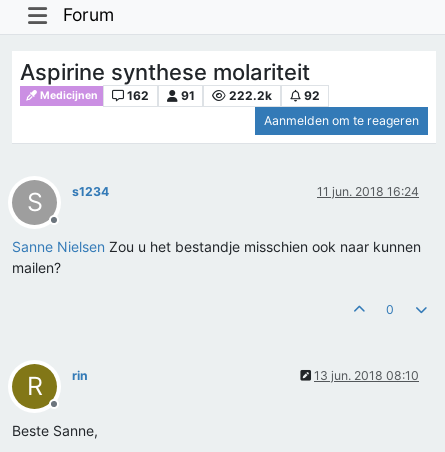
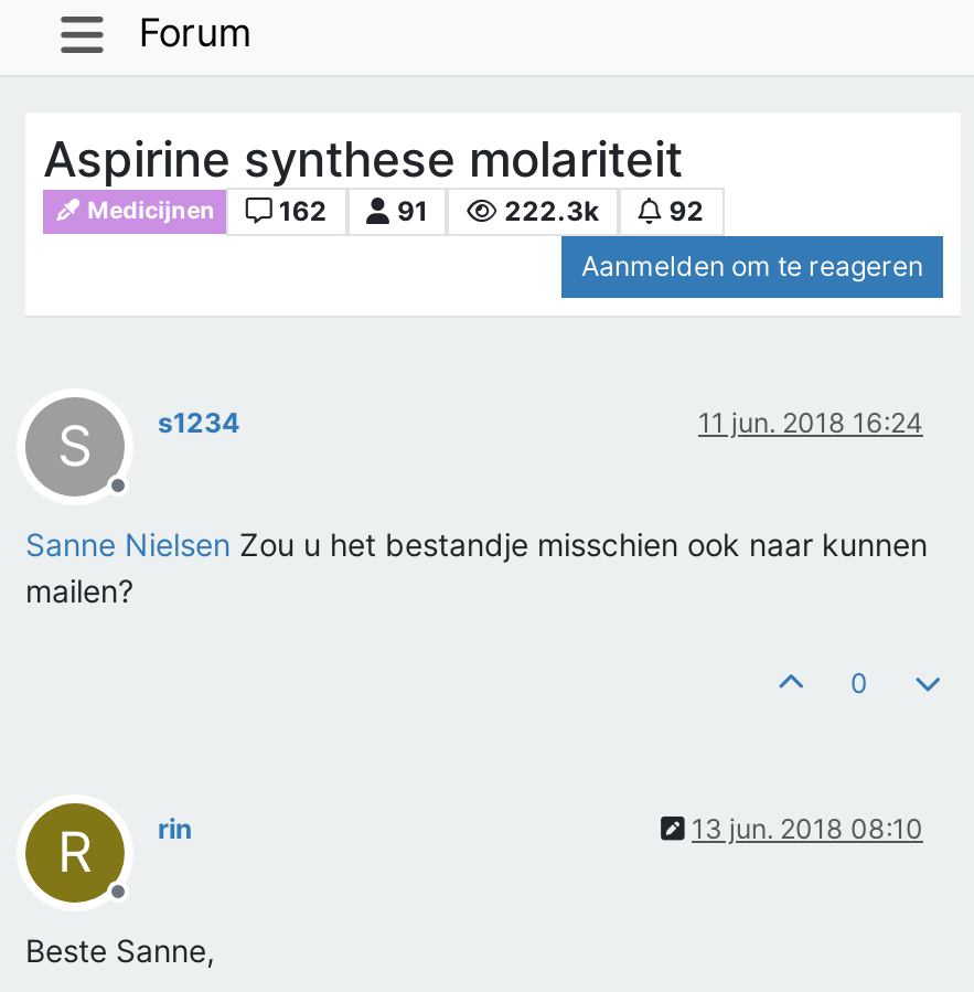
- 222.2k
+ 222.3k
